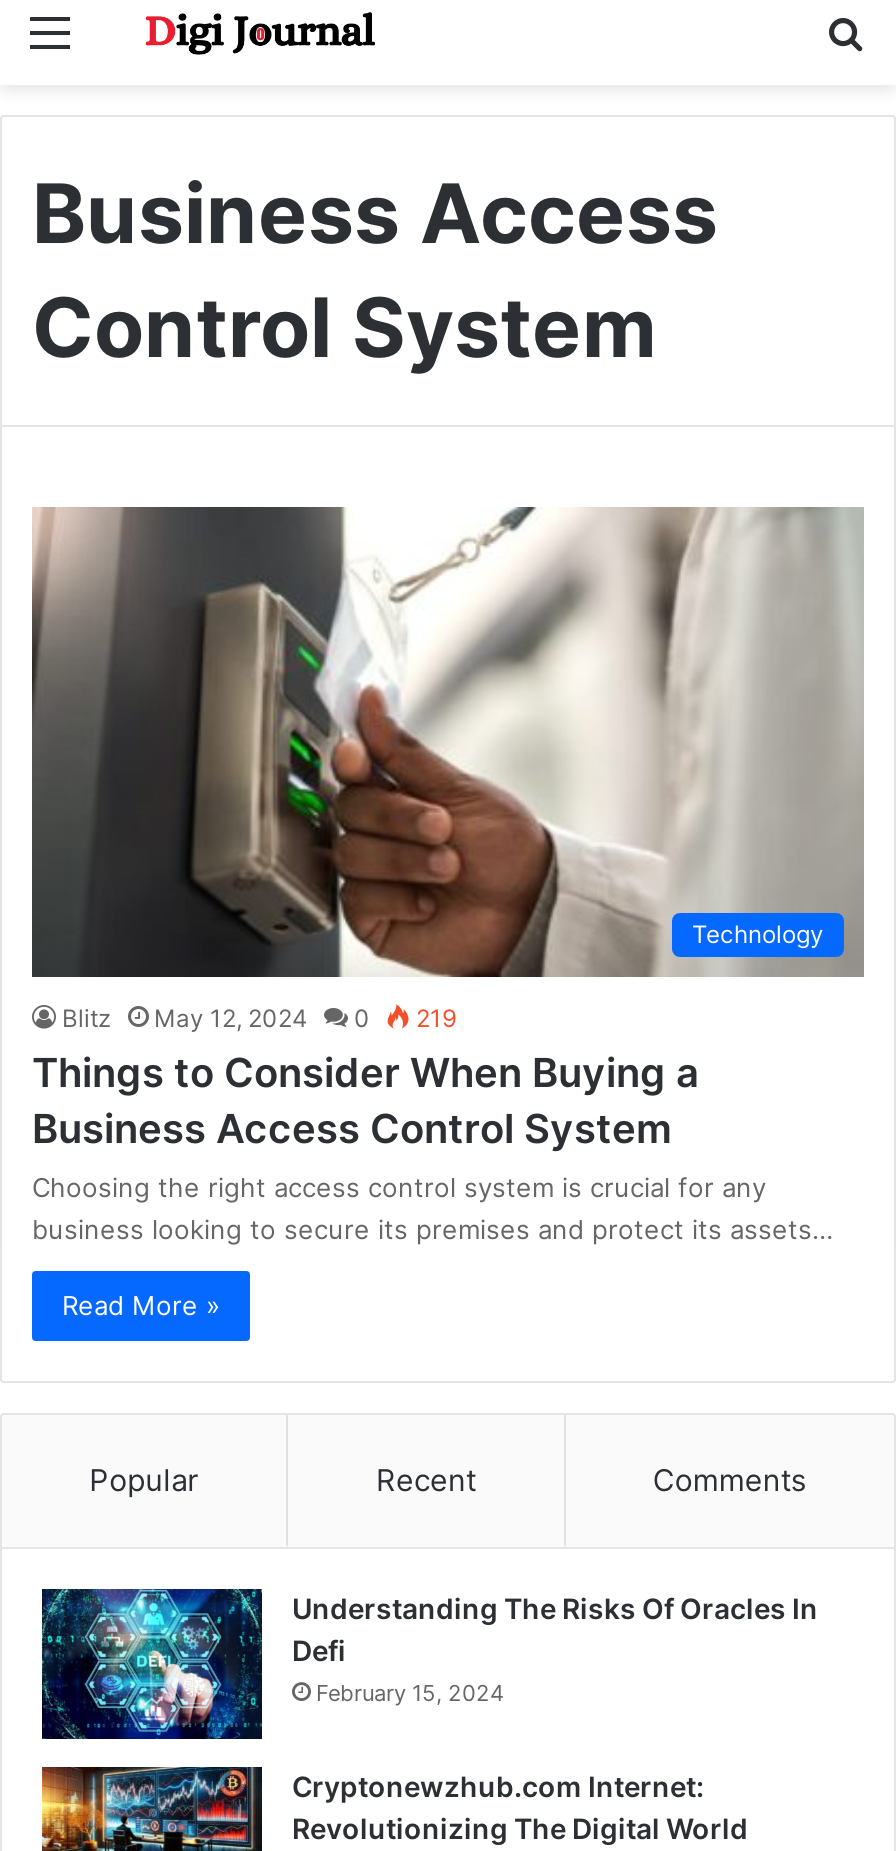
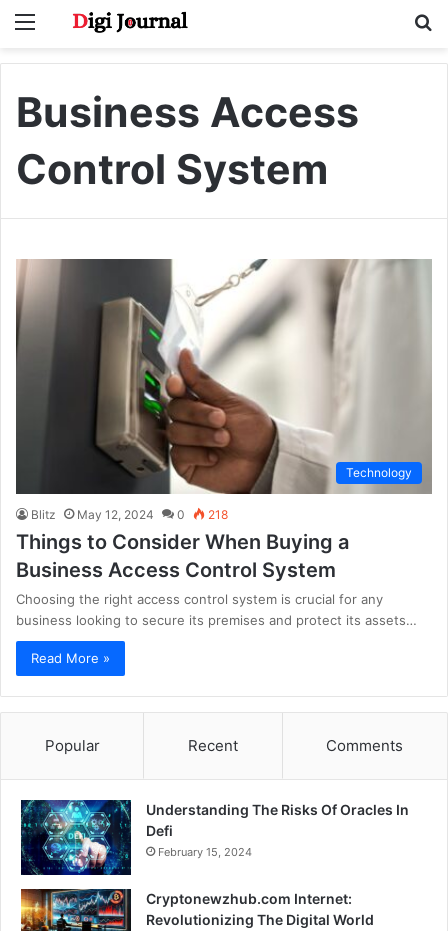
- Blitz May 12, 2024 0 219
+ Blitz May 12, 2024 0 218
